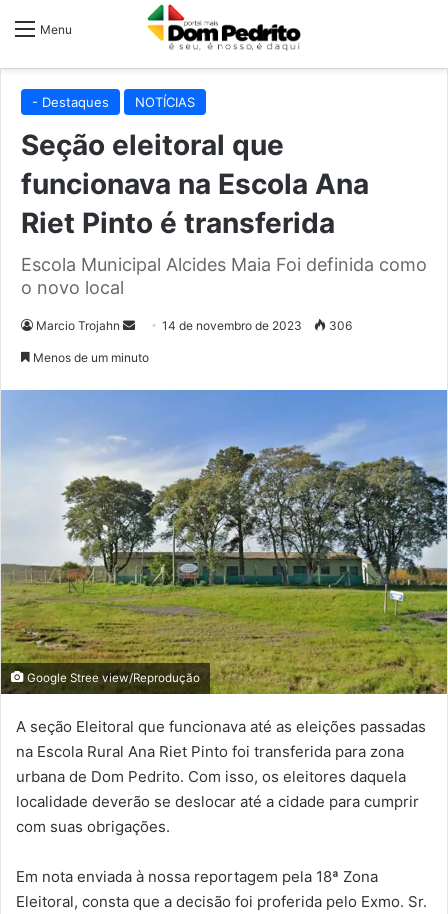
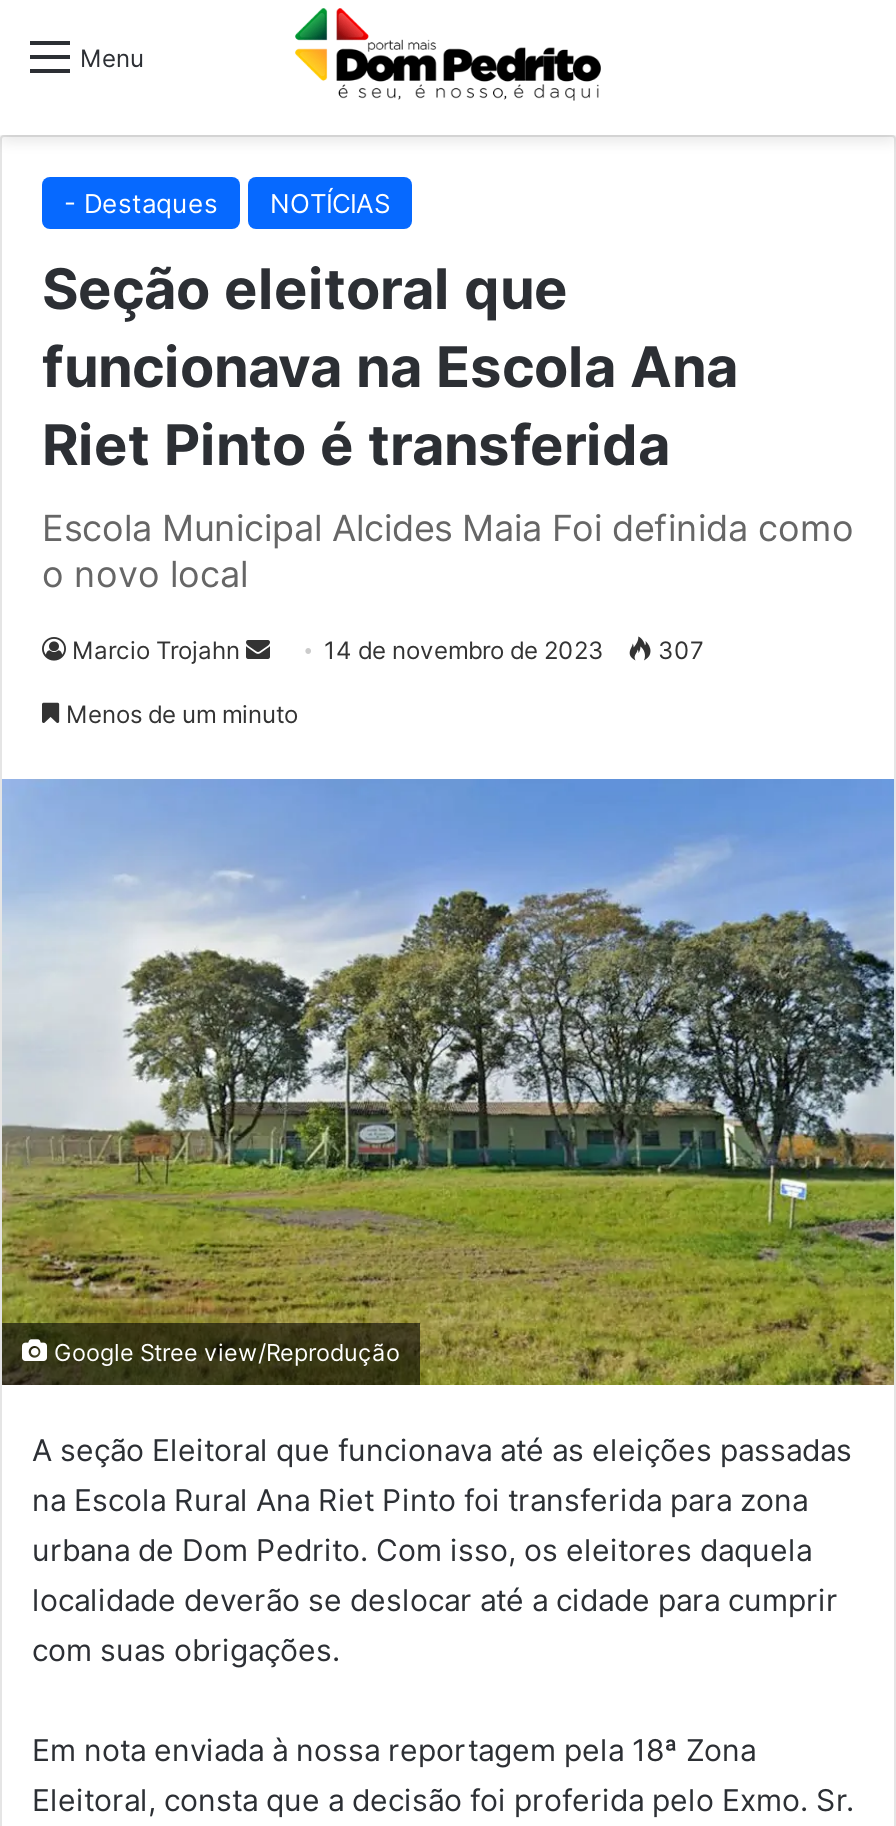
- 306
+ 307
